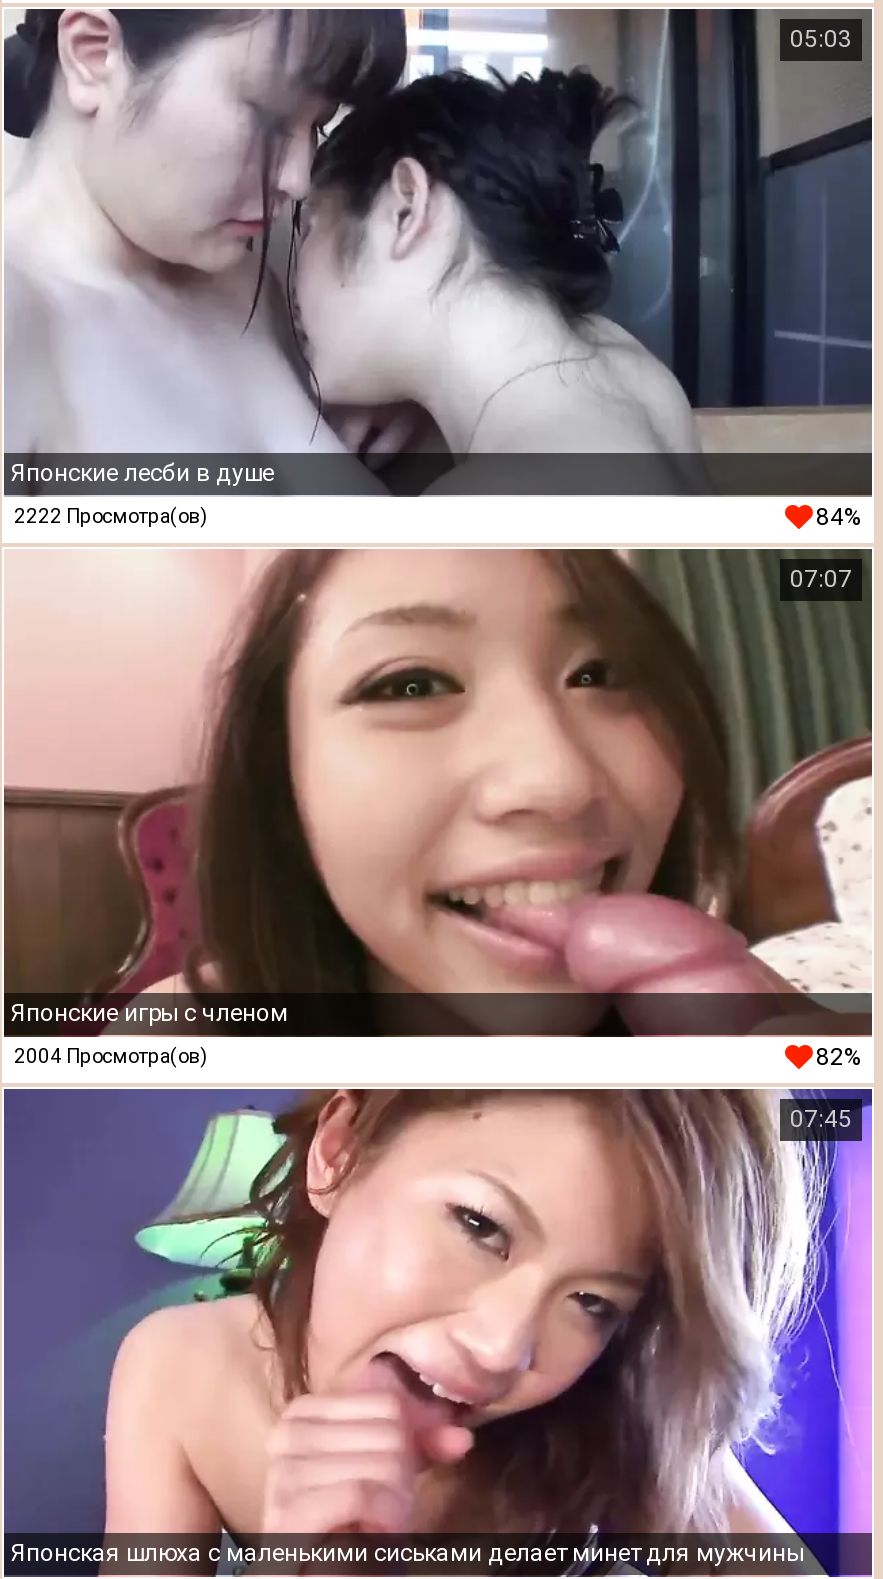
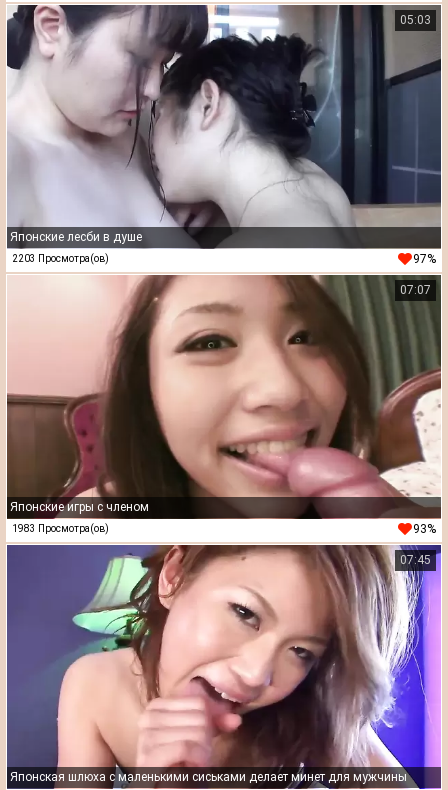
- 2222 Просмотра(ов)
+ 2203 Просмотра(ов)

- 84%
+ 97%

- 2004 Просмотра(ов)
+ 1983 Просмотра(ов)

- 82%
+ 93%
